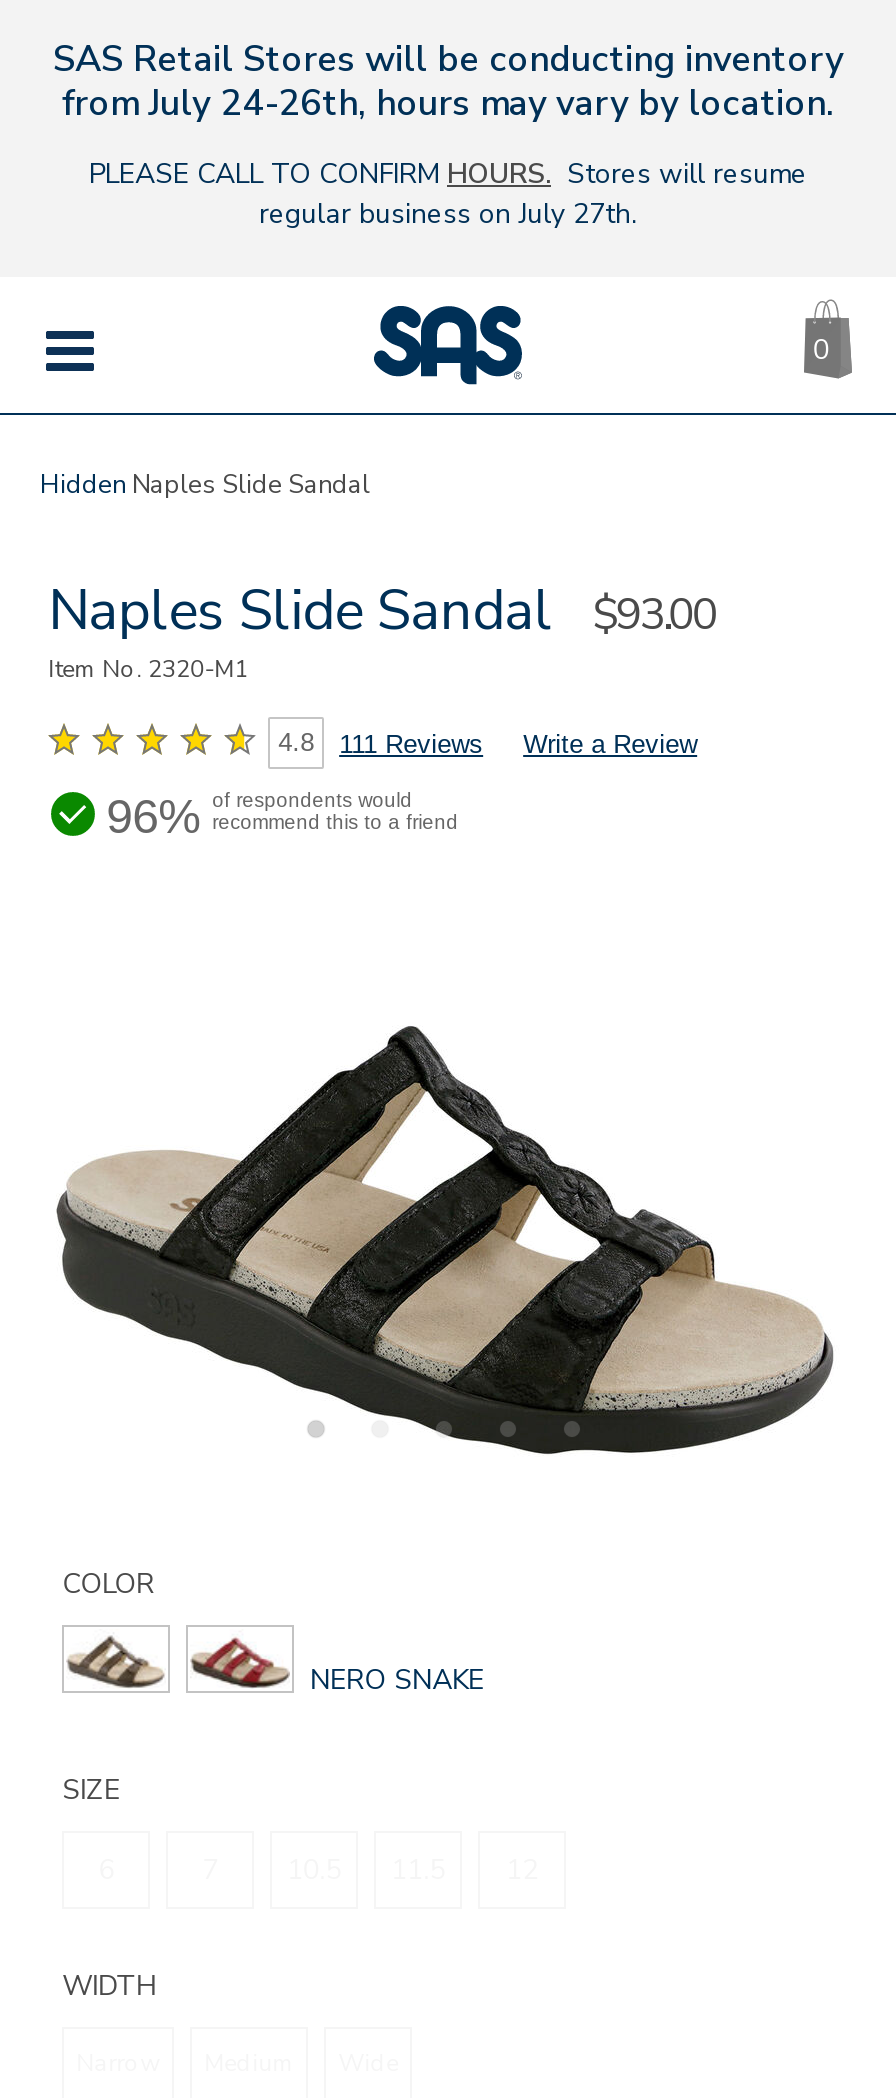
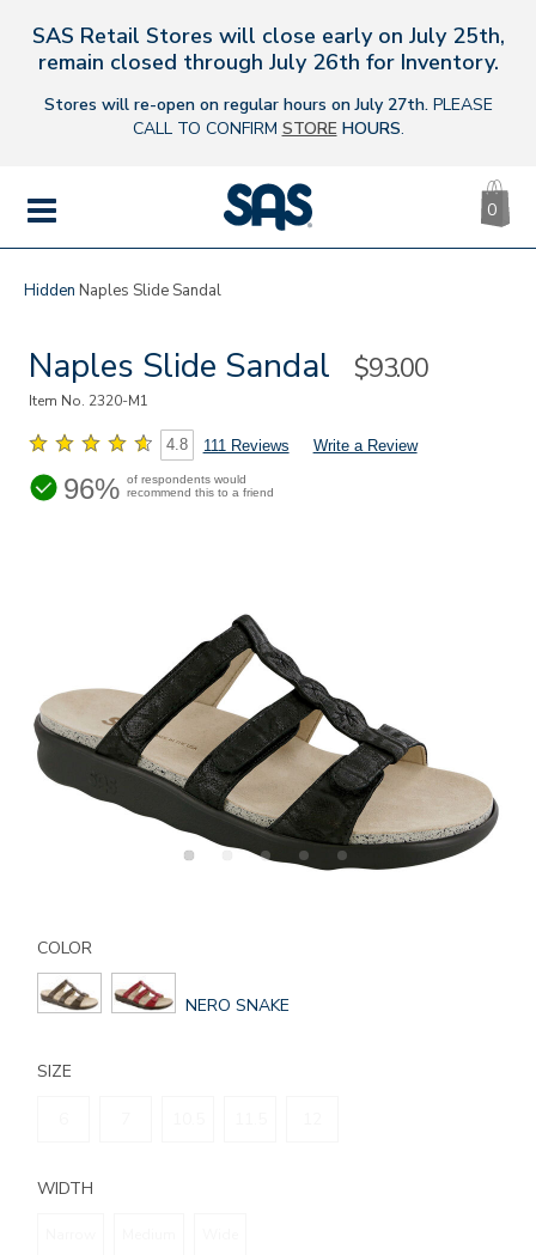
- SAS Retail Stores will be conducting inventory
- from July 24-26th, hours may vary by location.
+ SAS Retail Stores will close early on July 25th,
+ remain closed through July 26th for Inventory.

- PLEASE CALL TO CONFIRM HOURS. Stores will resume
- regular business on July 27th.
+ Stores will re-open on regular hours on July 27th. PLEASE
+ CALL TO CONFIRM STORE HOURS.
